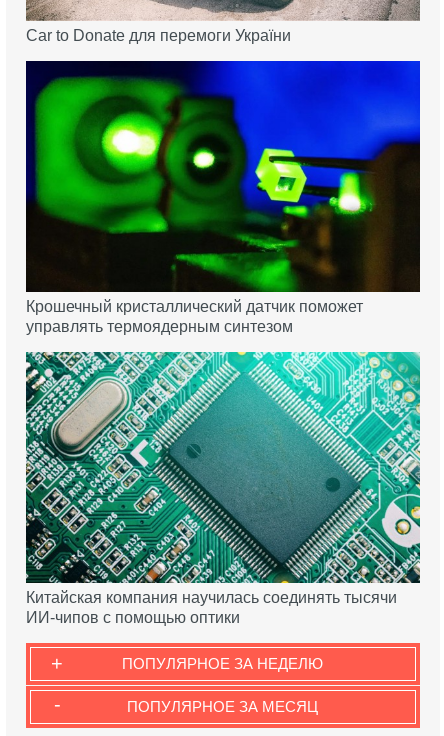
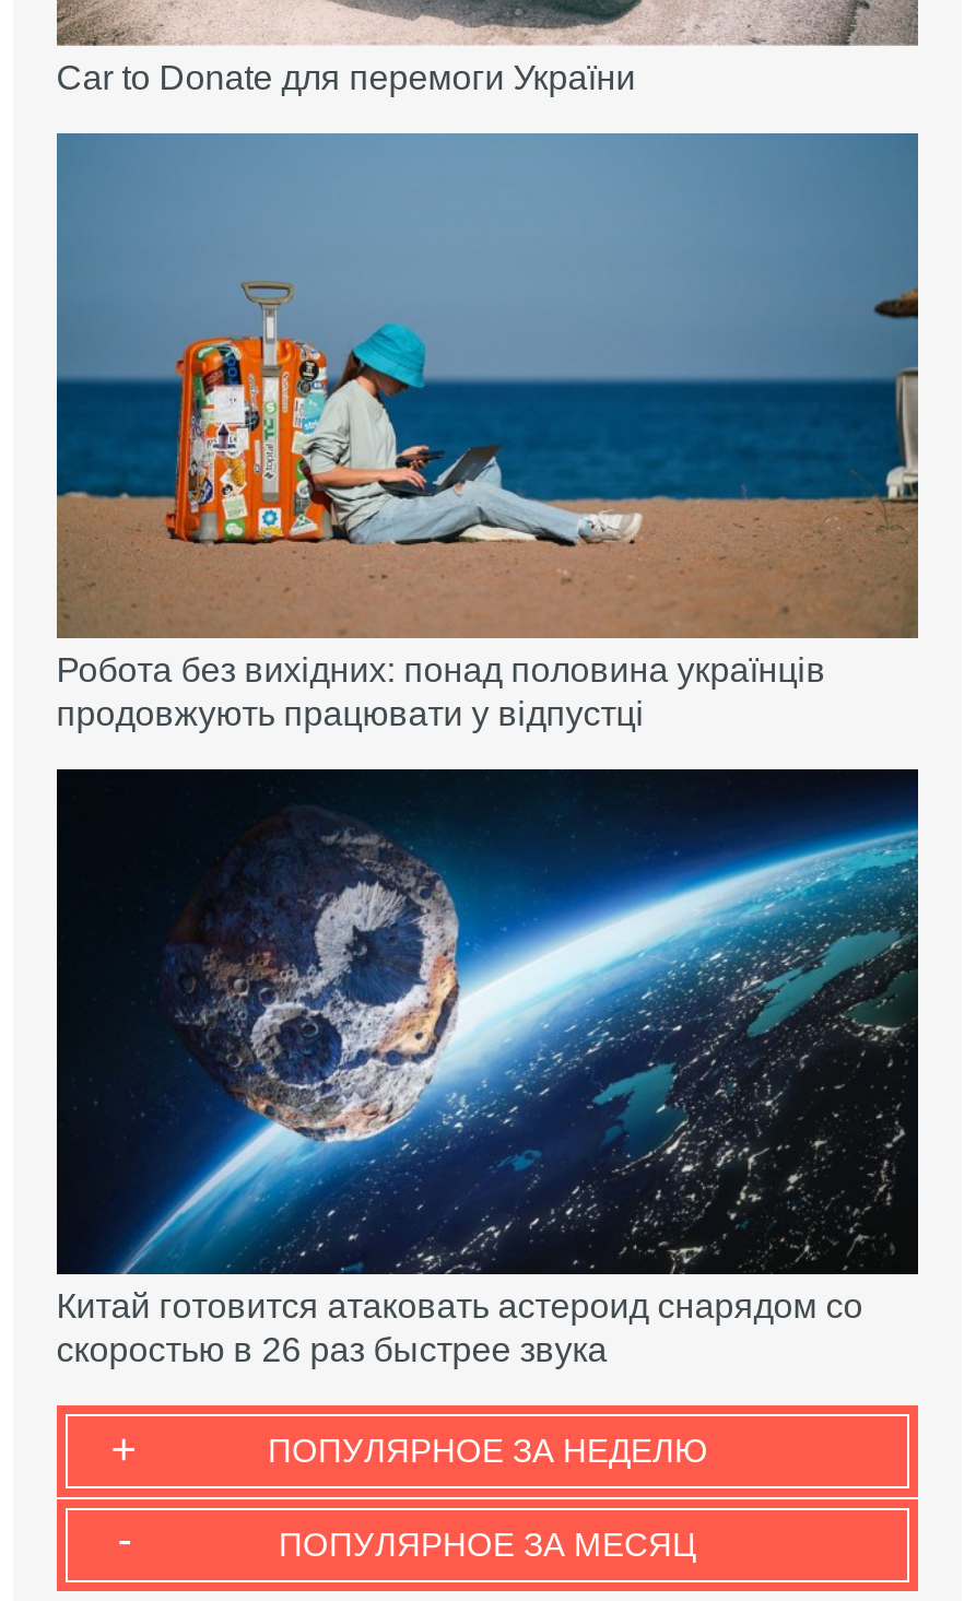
- [image]
- Крошечный кристаллический датчик поможет
- управлять термоядерным синтезом
+ [image]
+ Робота без вихідних: понад половина українців
+ продовжують працювати у відпустці

- [image]
- Китайская компания научилась соединять тысячи
- ИИ-чипов с помощью оптики
+ [image]
+ Китай готовится атаковать астероид снарядом со
+ скоростью в 26 раз быстрее звука
